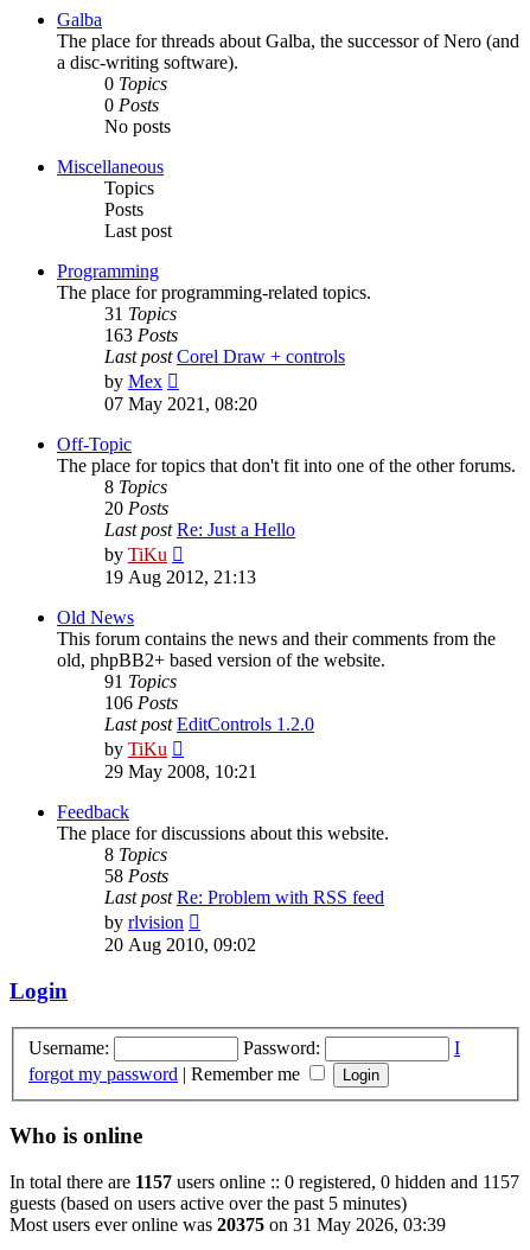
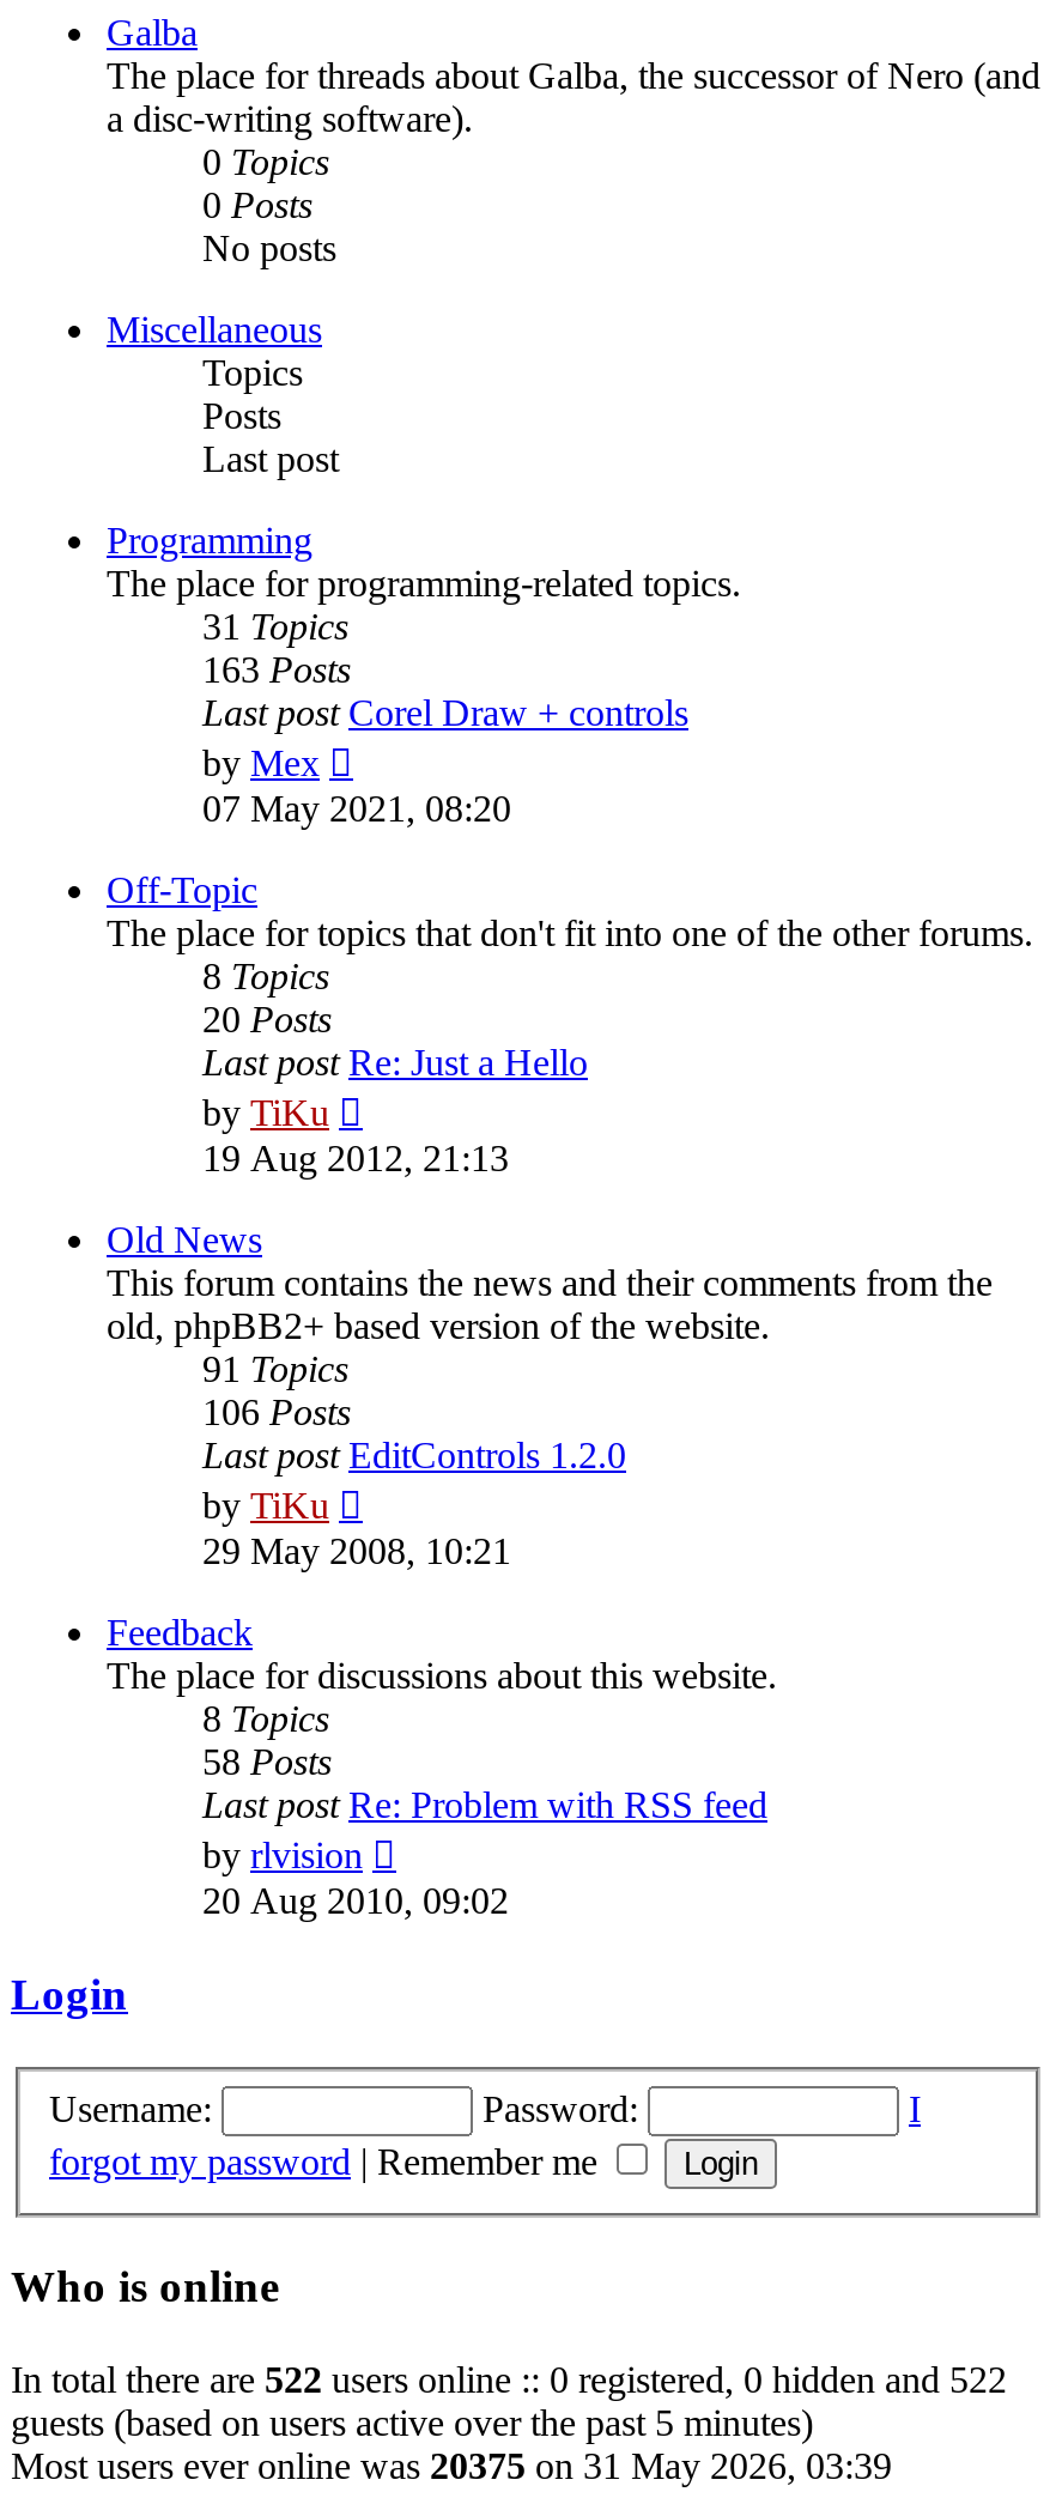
- In total there are 1157 users online :: 0 registered, 0 hidden and 1157
+ In total there are 522 users online :: 0 registered, 0 hidden and 522
